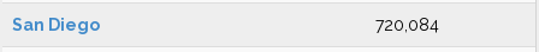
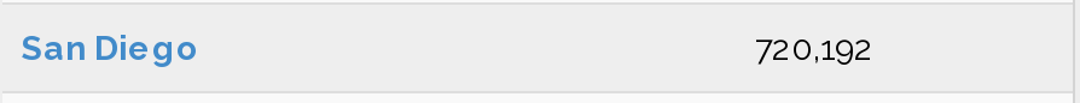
- 720,084
+ 720,192
